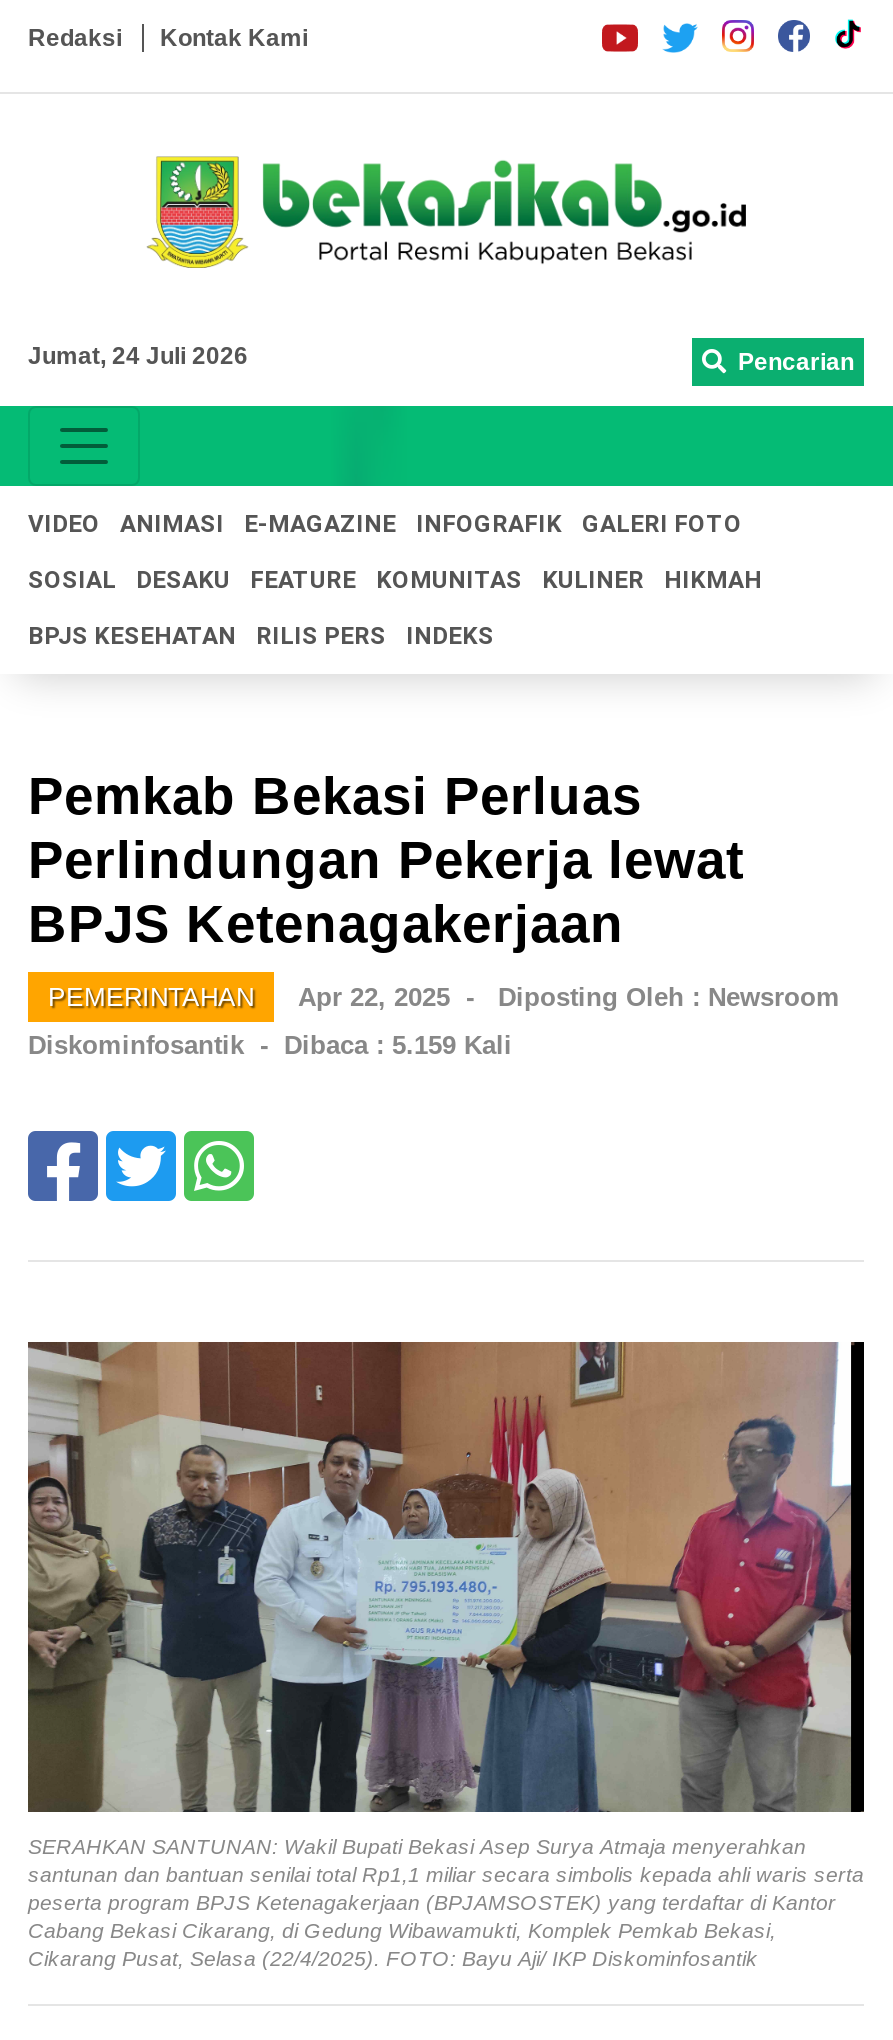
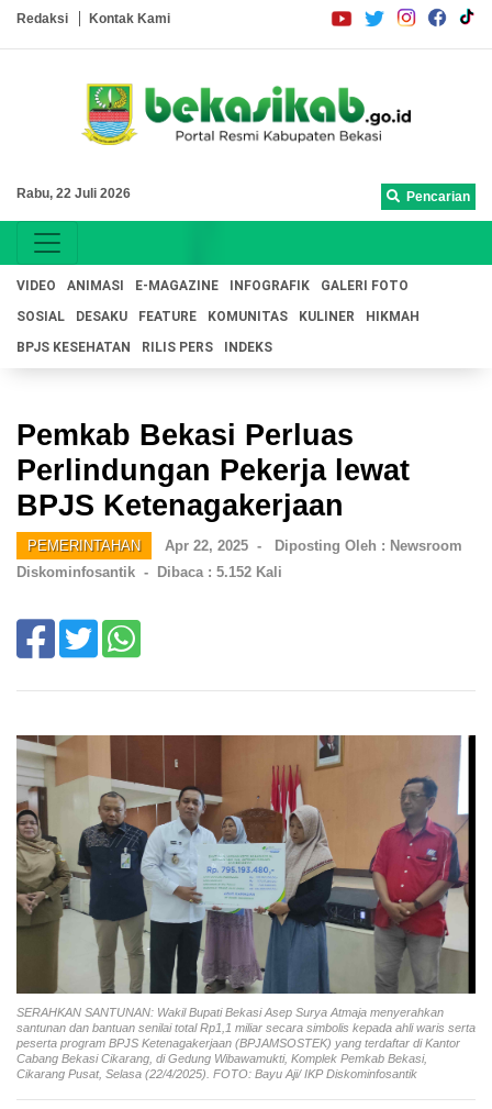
- Jumat, 24 Juli 2026
+ Rabu, 22 Juli 2026

- Diskominfosantik - Dibaca : 5.159 Kali
+ Diskominfosantik - Dibaca : 5.152 Kali
